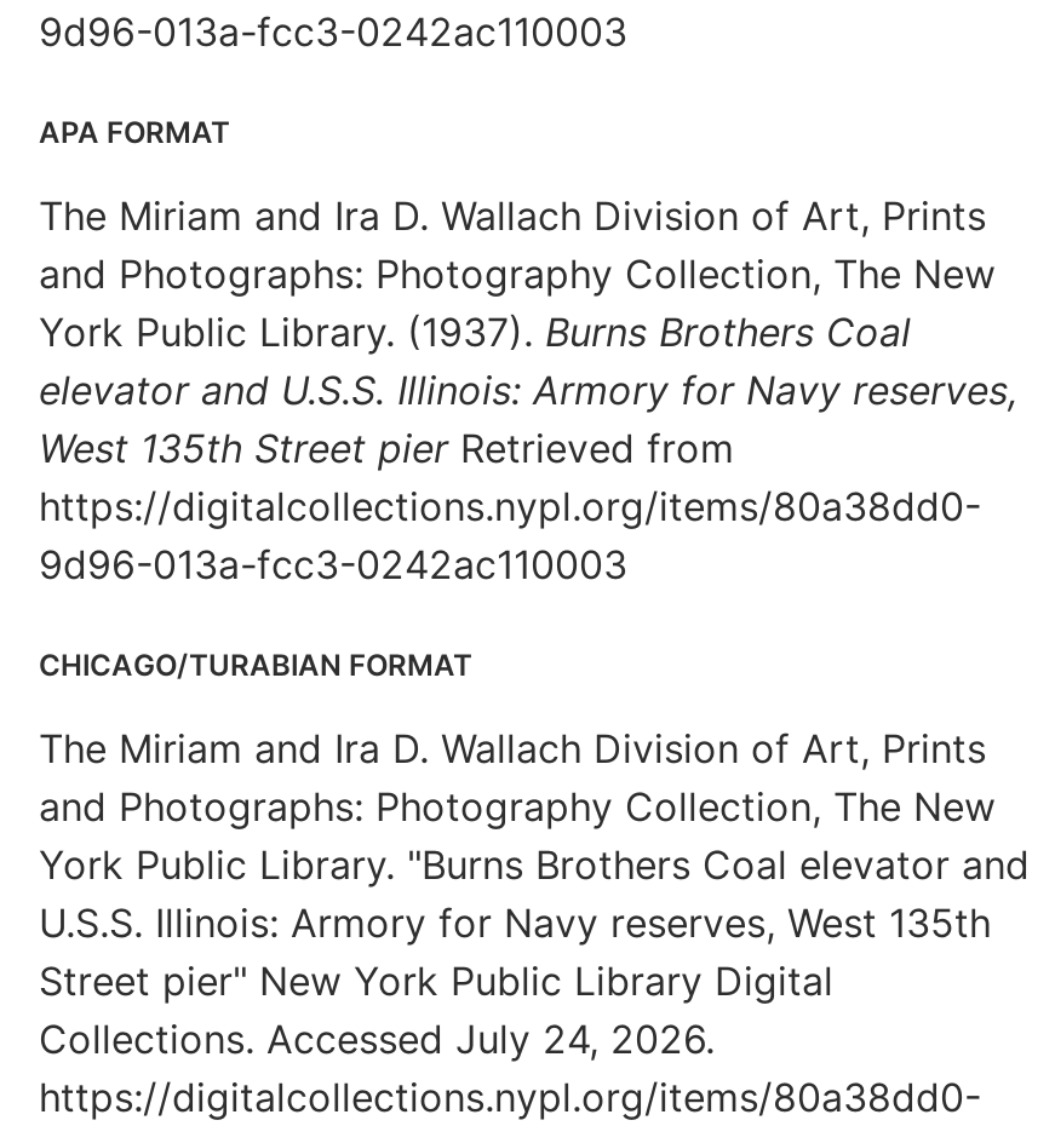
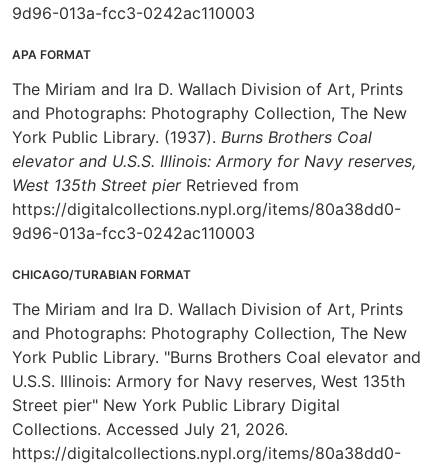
- Collections. Accessed July 24, 2026.
+ Collections. Accessed July 21, 2026.
